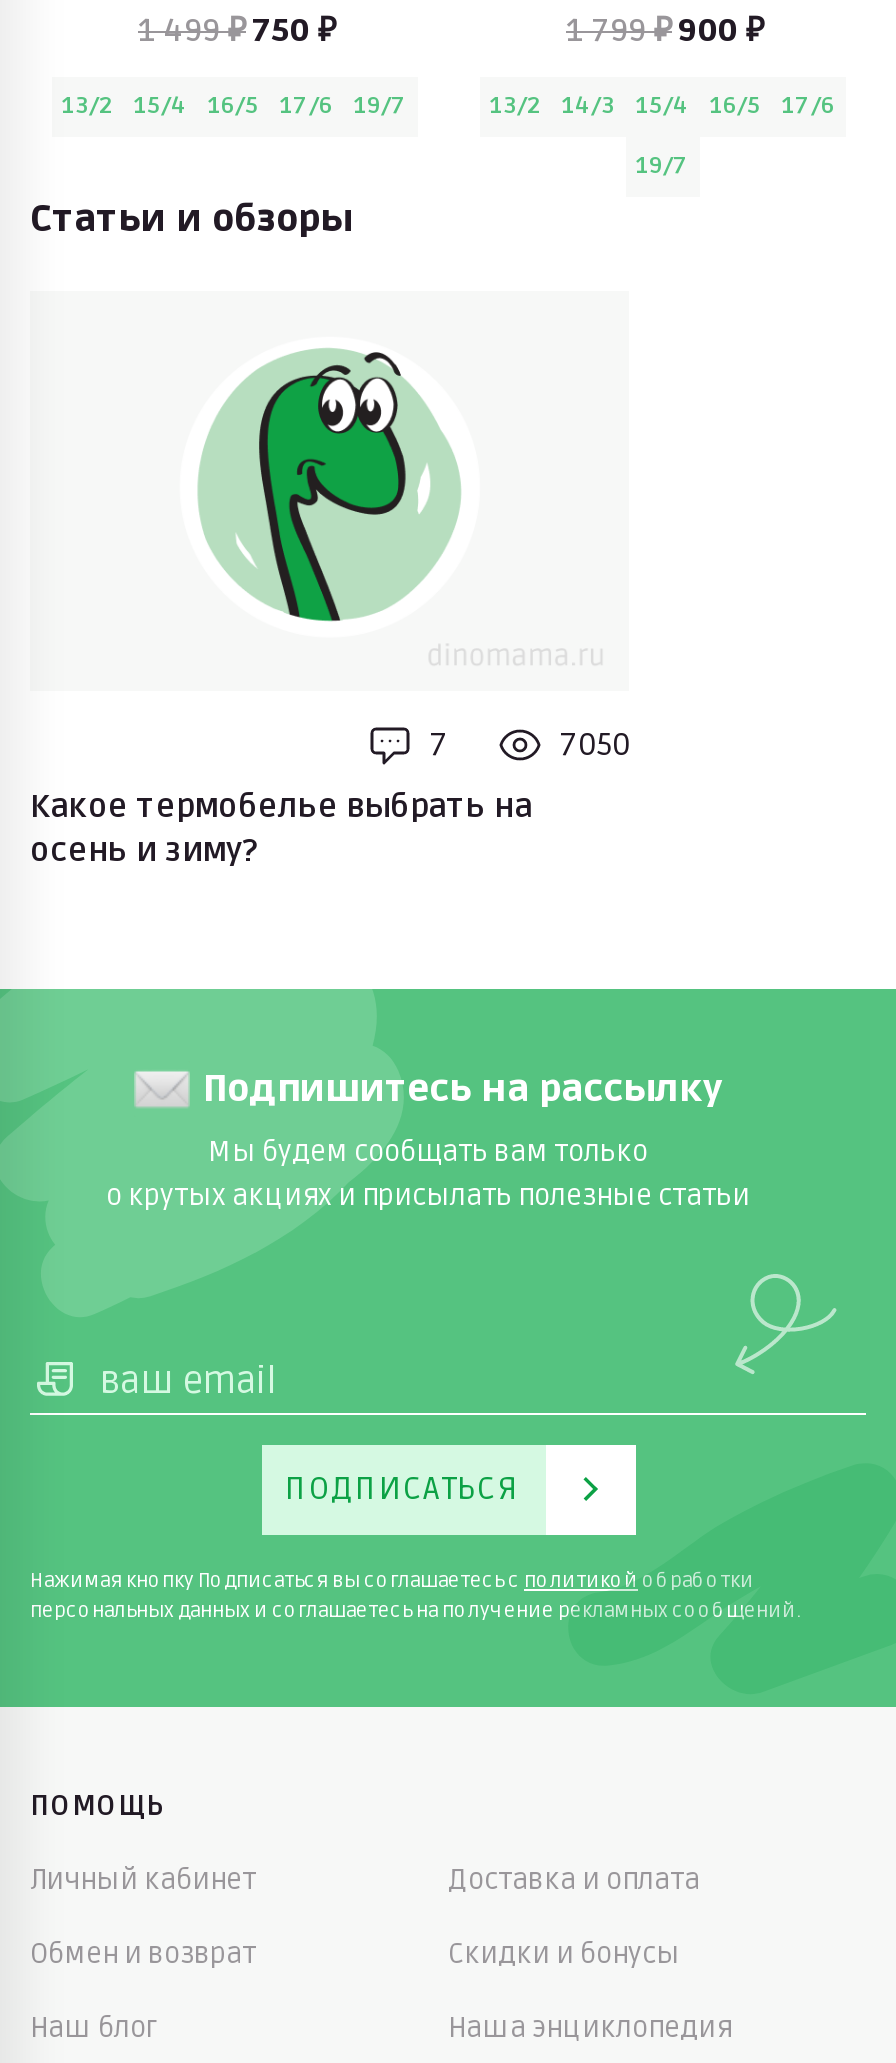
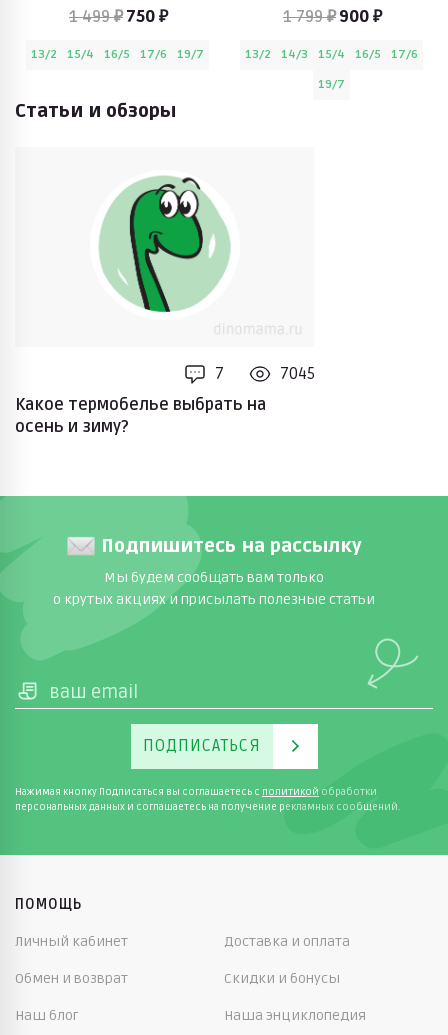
- 7050
+ 7045
